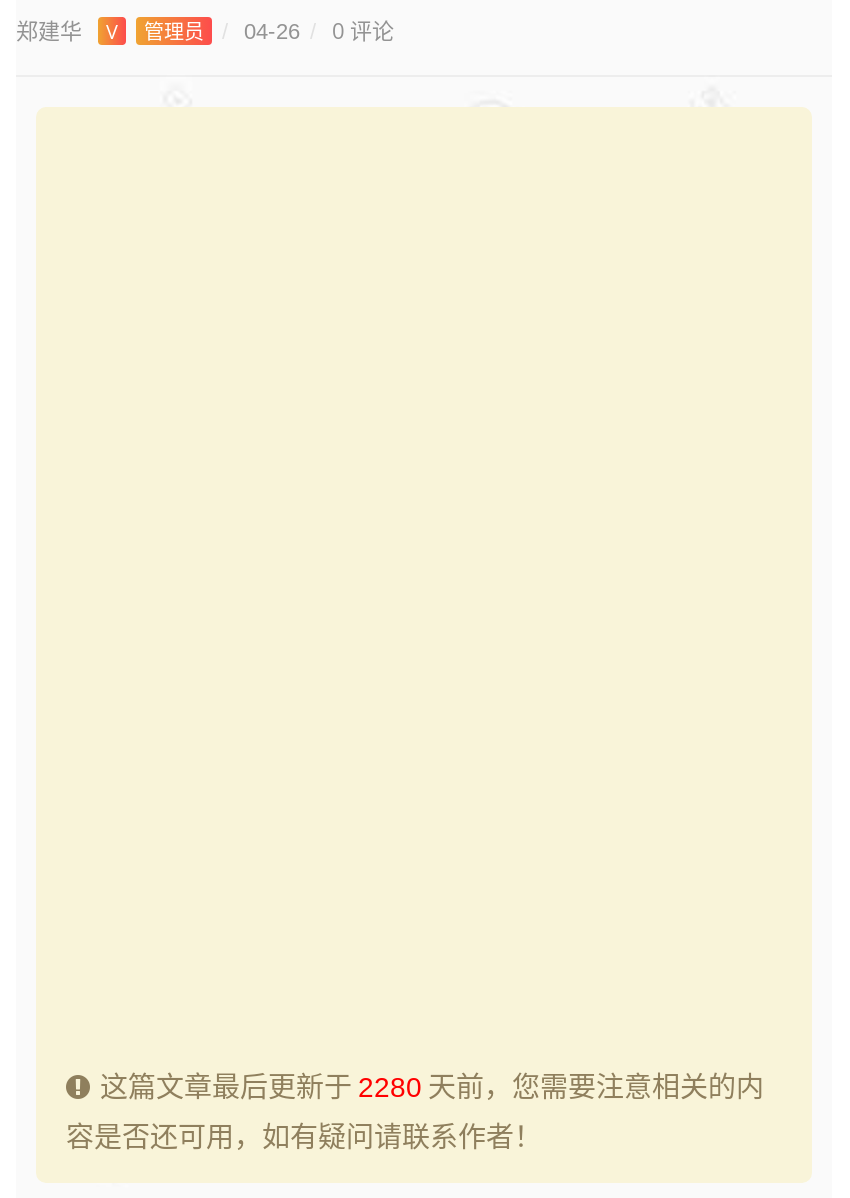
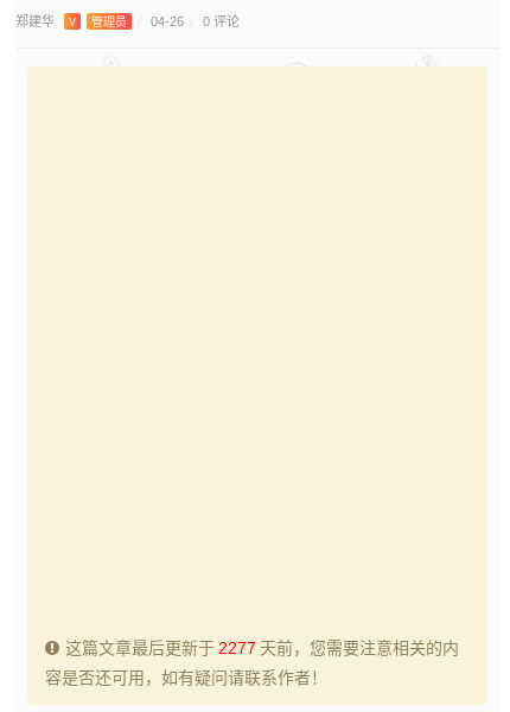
- 这篇文章最后更新于 2280 天前，您需要注意相关的内
+ 这篇文章最后更新于 2277 天前，您需要注意相关的内
